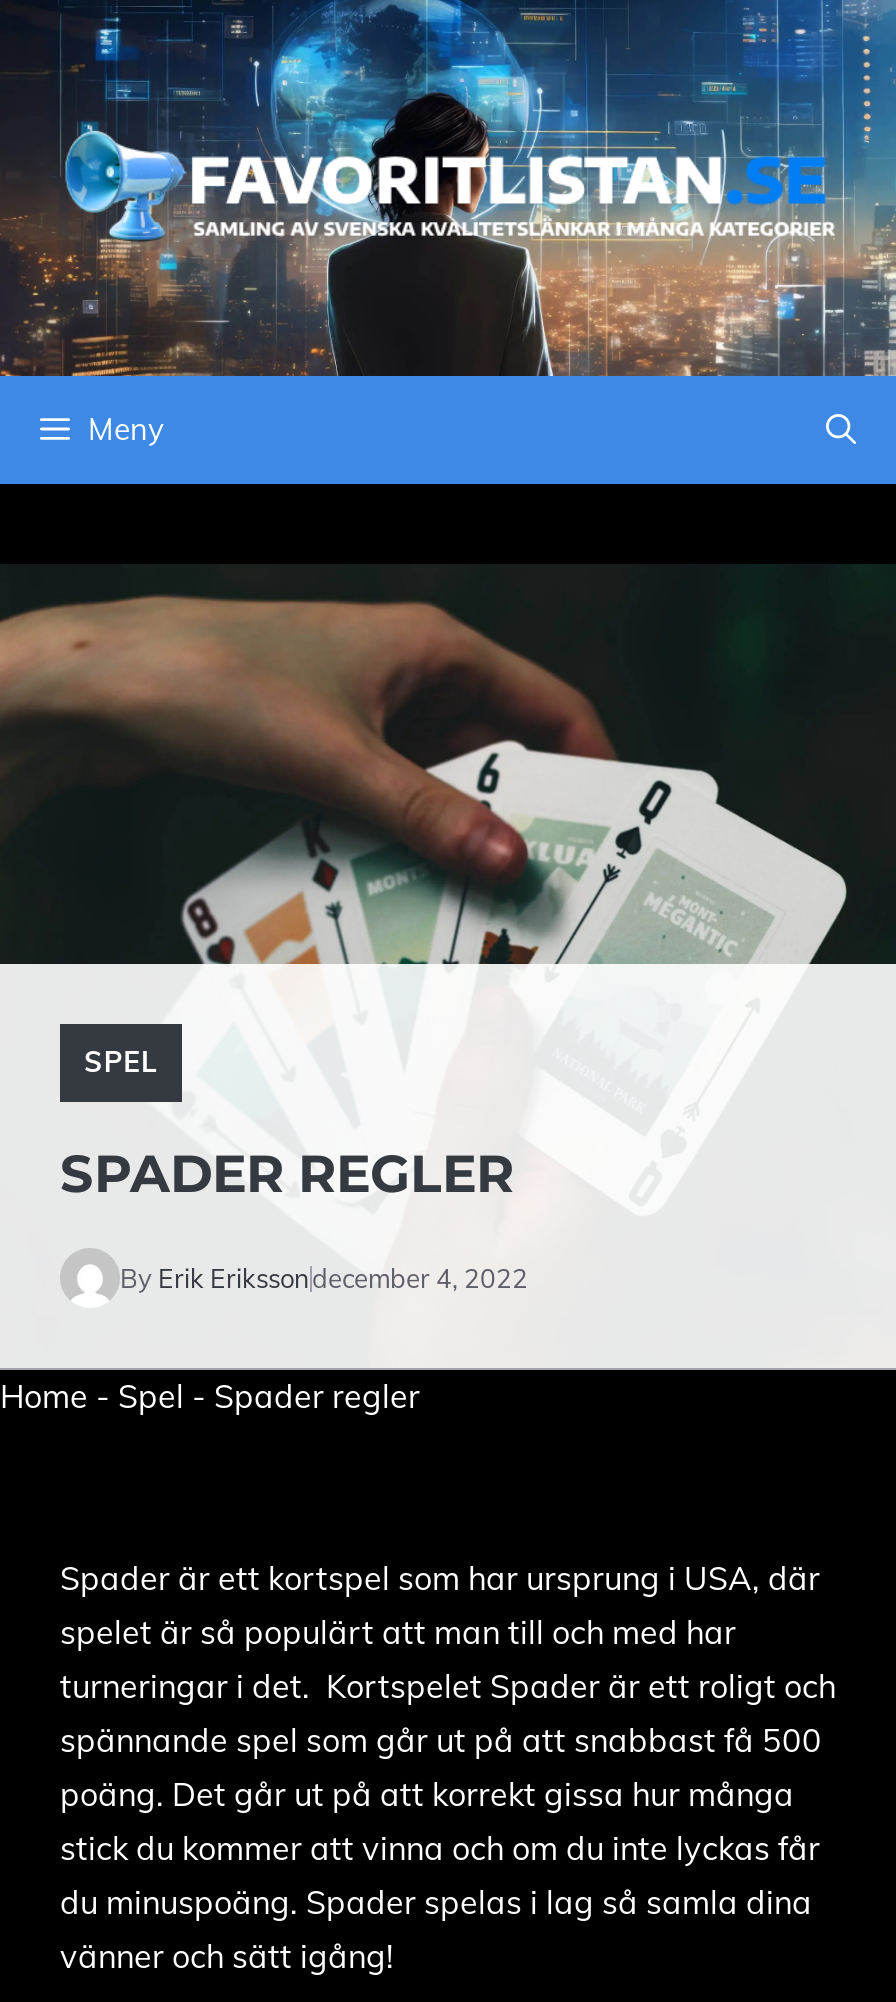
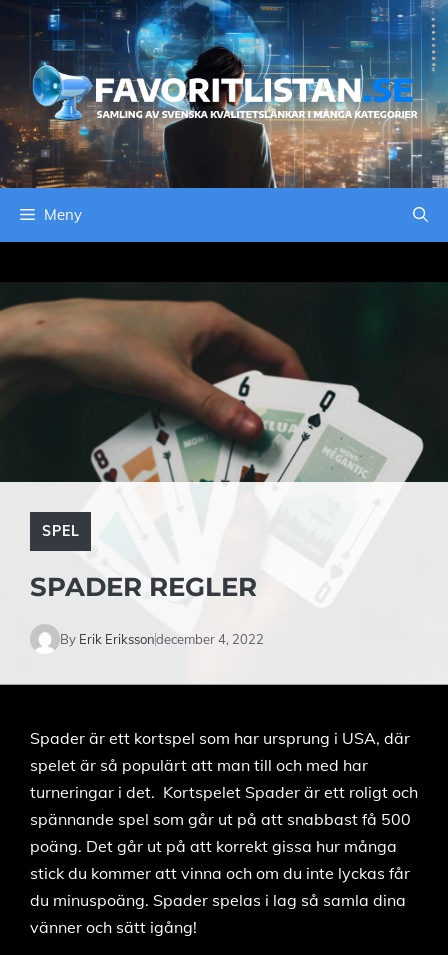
- Home - Spel - Spader regler
